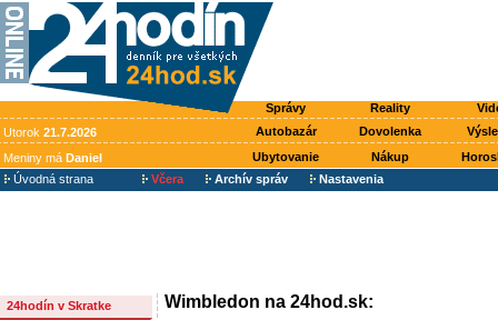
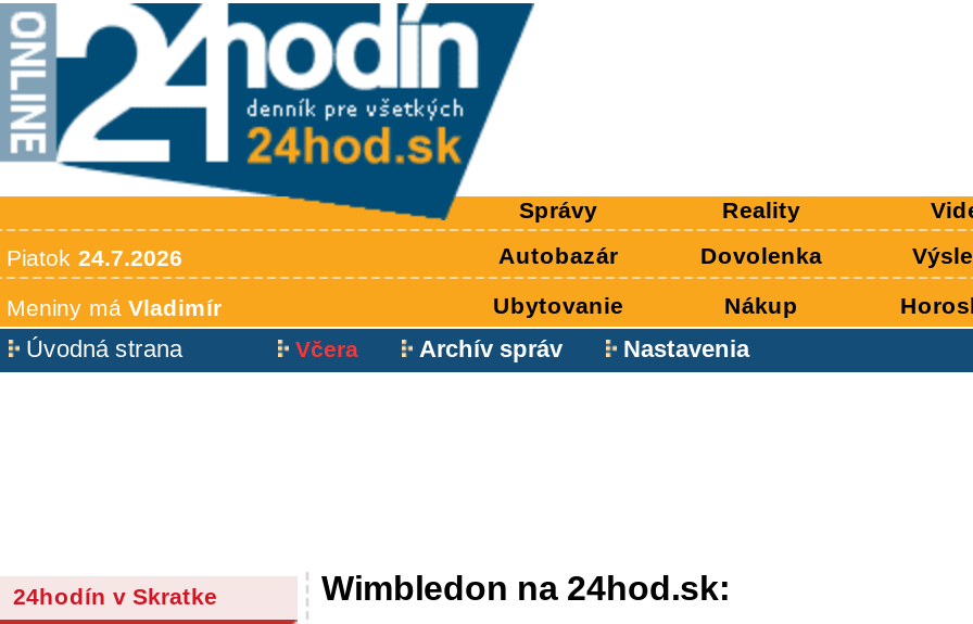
- Utorok 21.7.2026
+ Piatok 24.7.2026

- Meniny má Daniel
+ Meniny má Vladimír
